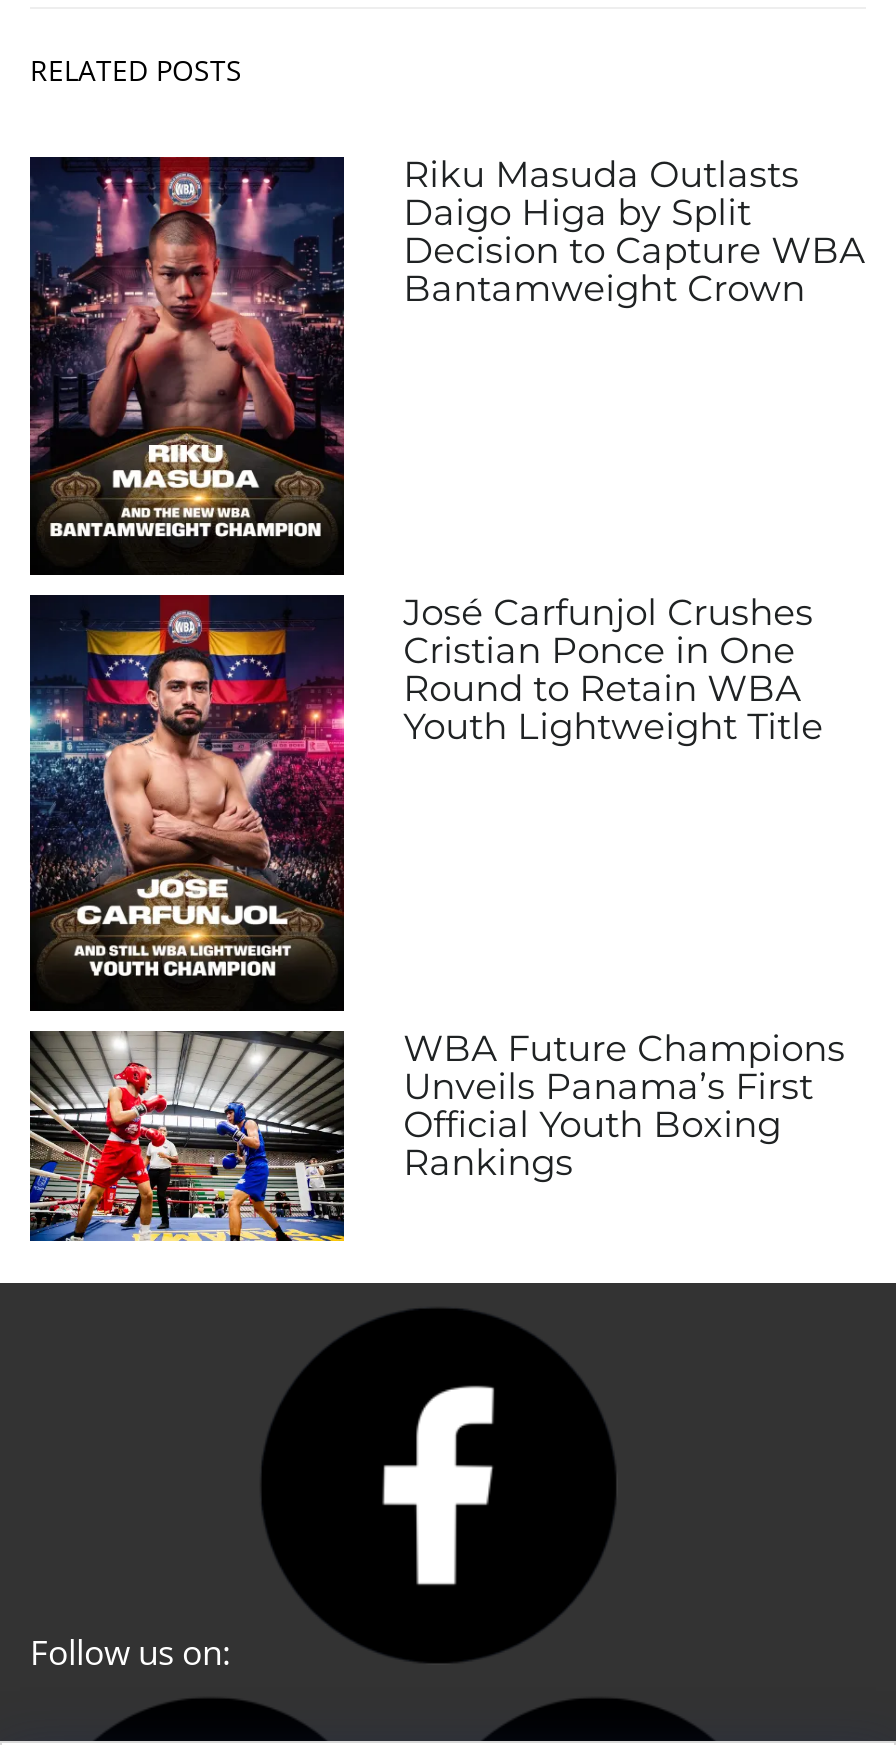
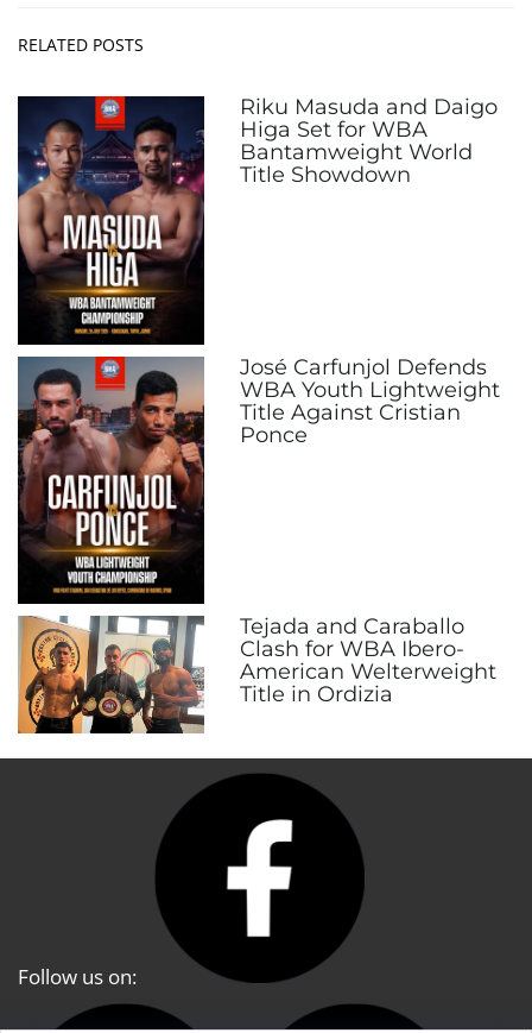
- [image]
- Riku Masuda Outlasts
- Daigo Higa by Split
- Decision to Capture WBA
- Bantamweight Crown
+ [image]
+ Riku Masuda and Daigo
+ Higa Set for WBA
+ Bantamweight World
+ Title Showdown

- [image]
- José Carfunjol Crushes
- Cristian Ponce in One
- Round to Retain WBA
- Youth Lightweight Title
+ [image]
+ José Carfunjol Defends
+ WBA Youth Lightweight
+ Title Against Cristian
+ Ponce

- [image]
- WBA Future Champions
- Unveils Panama’s First
- Official Youth Boxing
- Rankings
+ [image]
+ Tejada and Caraballo
+ Clash for WBA Ibero-
+ American Welterweight
+ Title in Ordizia
